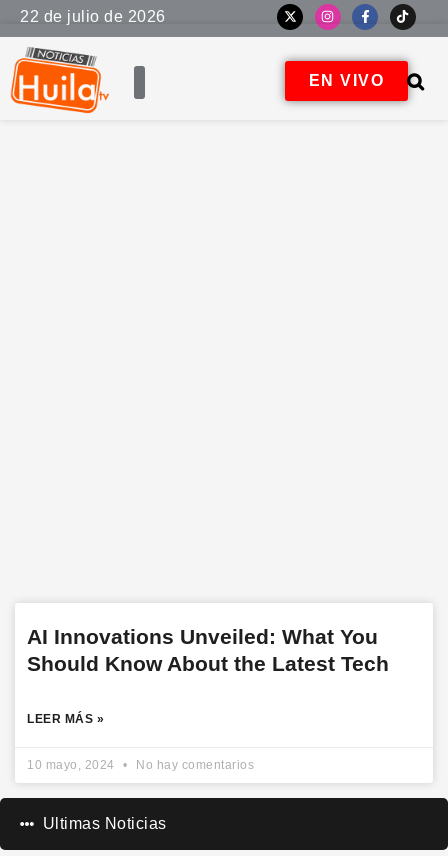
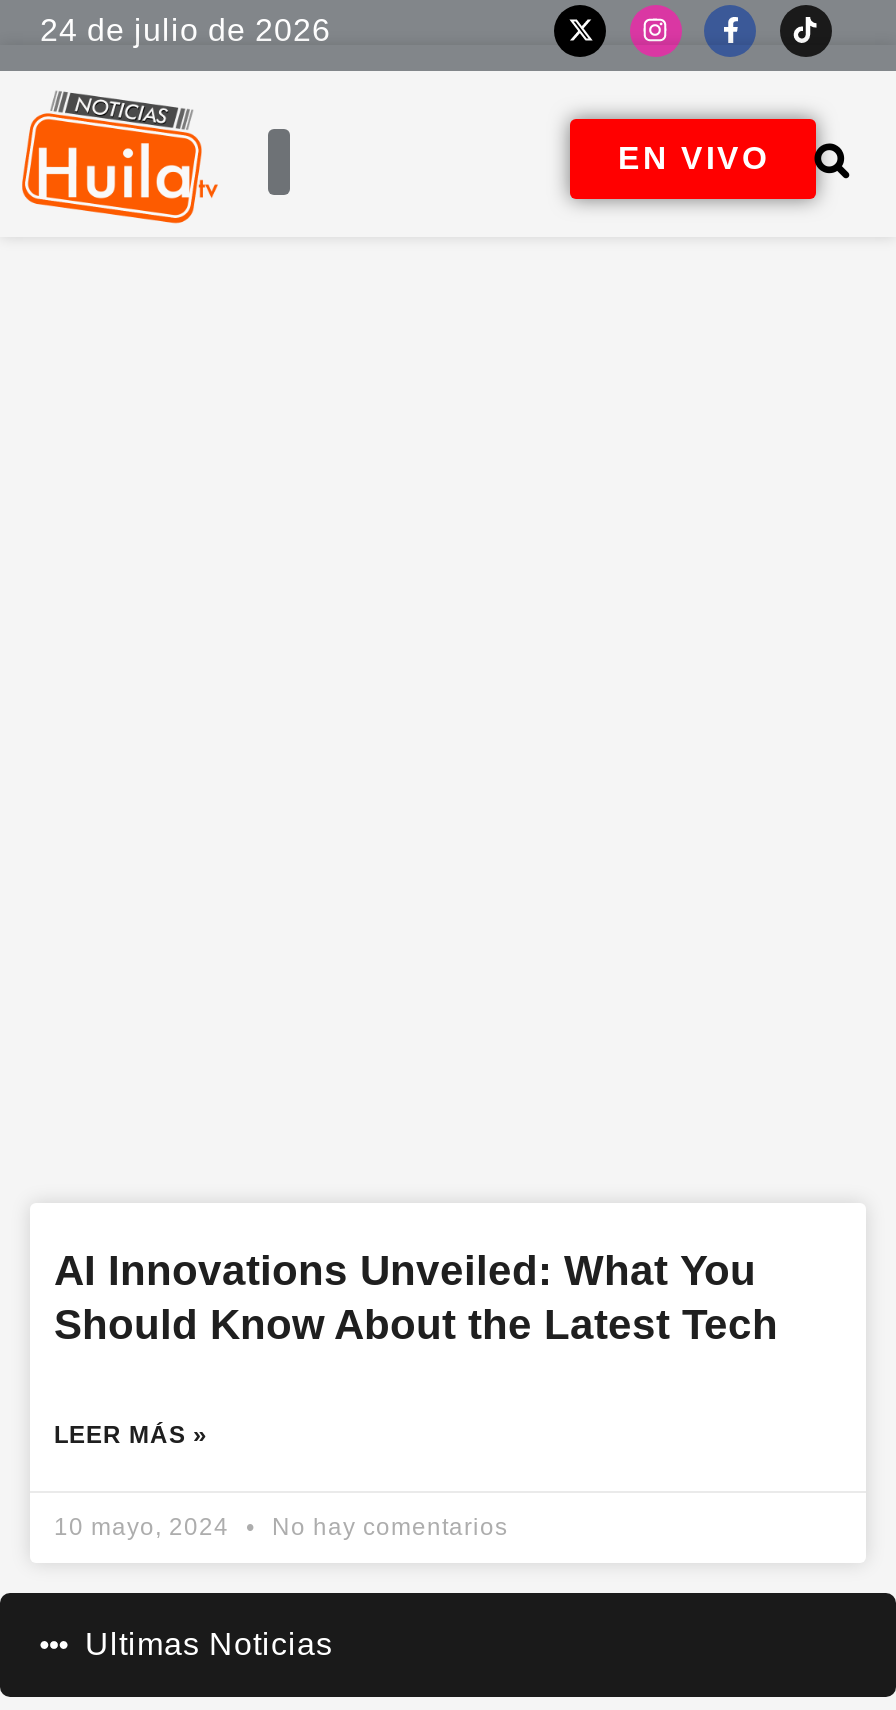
- 22 de julio de 2026
+ 24 de julio de 2026
